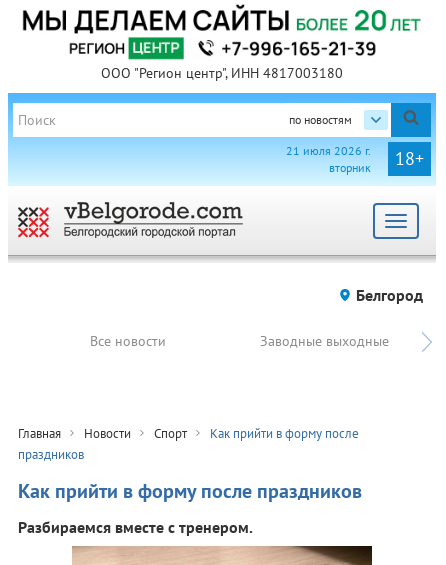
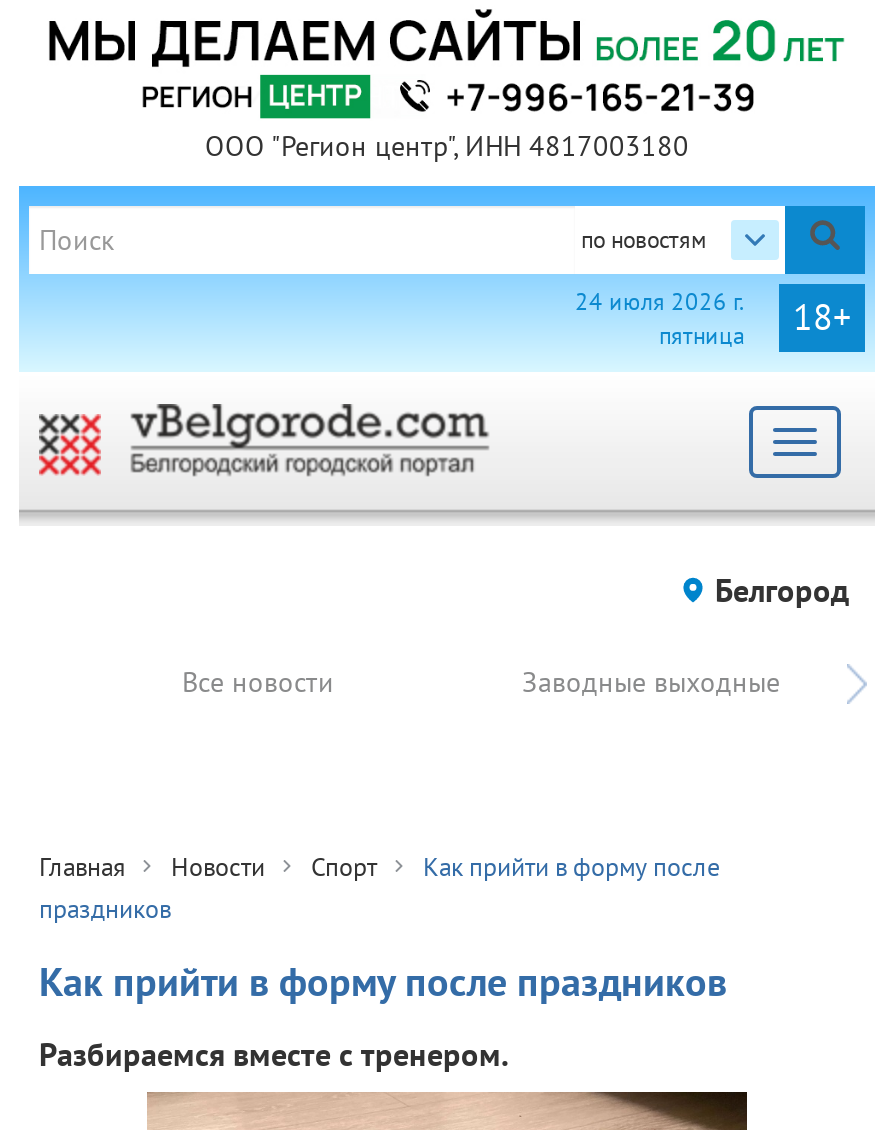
- 21 июля 2026 г.
- вторник
+ 24 июля 2026 г.
+ пятница
